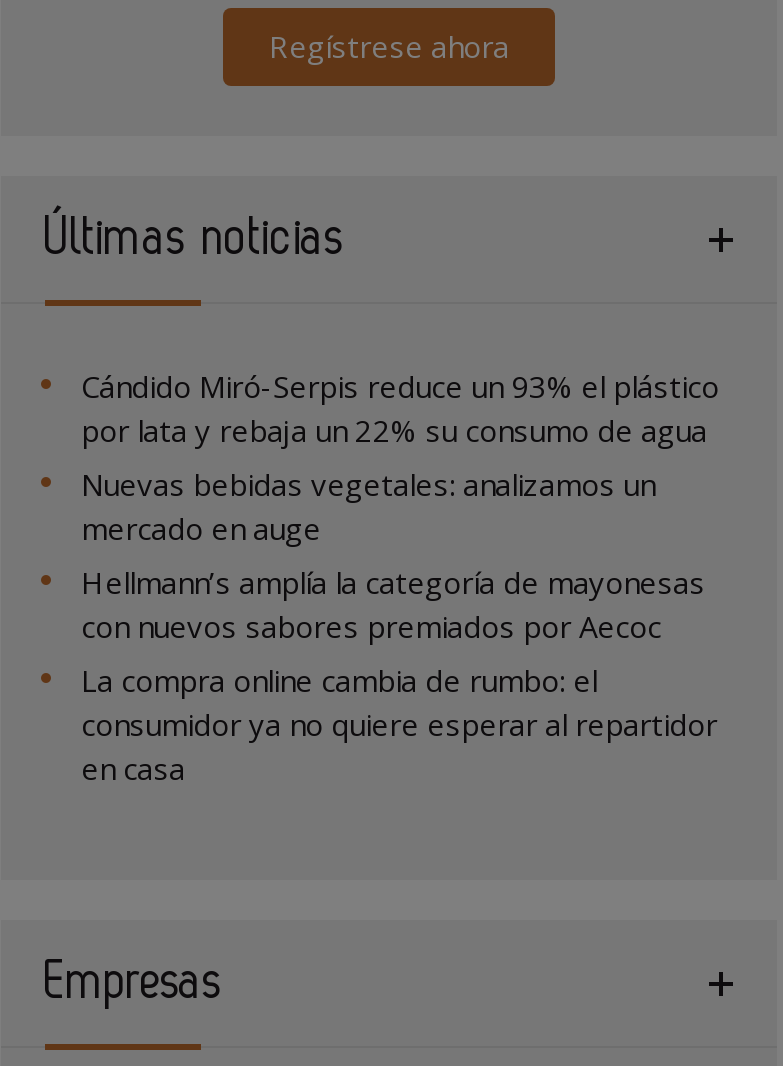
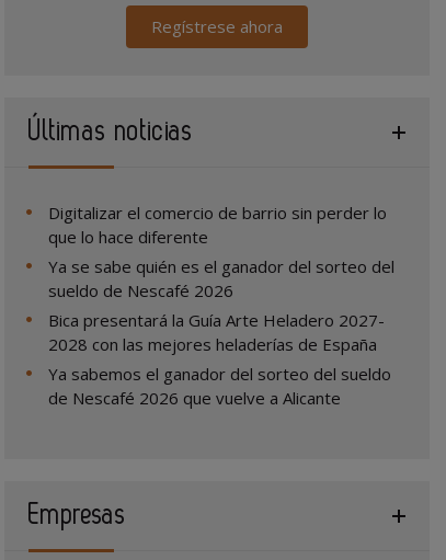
- Cándido Miró-Serpis reduce un 93% el plástico
- por lata y rebaja un 22% su consumo de agua
- Nuevas bebidas vegetales: analizamos un
- mercado en auge
- Hellmann’s amplía la categoría de mayonesas
- con nuevos sabores premiados por Aecoc
- La compra online cambia de rumbo: el
- consumidor ya no quiere esperar al repartidor
- en casa
+ Digitalizar el comercio de barrio sin perder lo
+ que lo hace diferente
+ Ya se sabe quién es el ganador del sorteo del
+ sueldo de Nescafé 2026
+ Bica presentará la Guía Arte Heladero 2027-
+ 2028 con las mejores heladerías de España
+ Ya sabemos el ganador del sorteo del sueldo
+ de Nescafé 2026 que vuelve a Alicante
